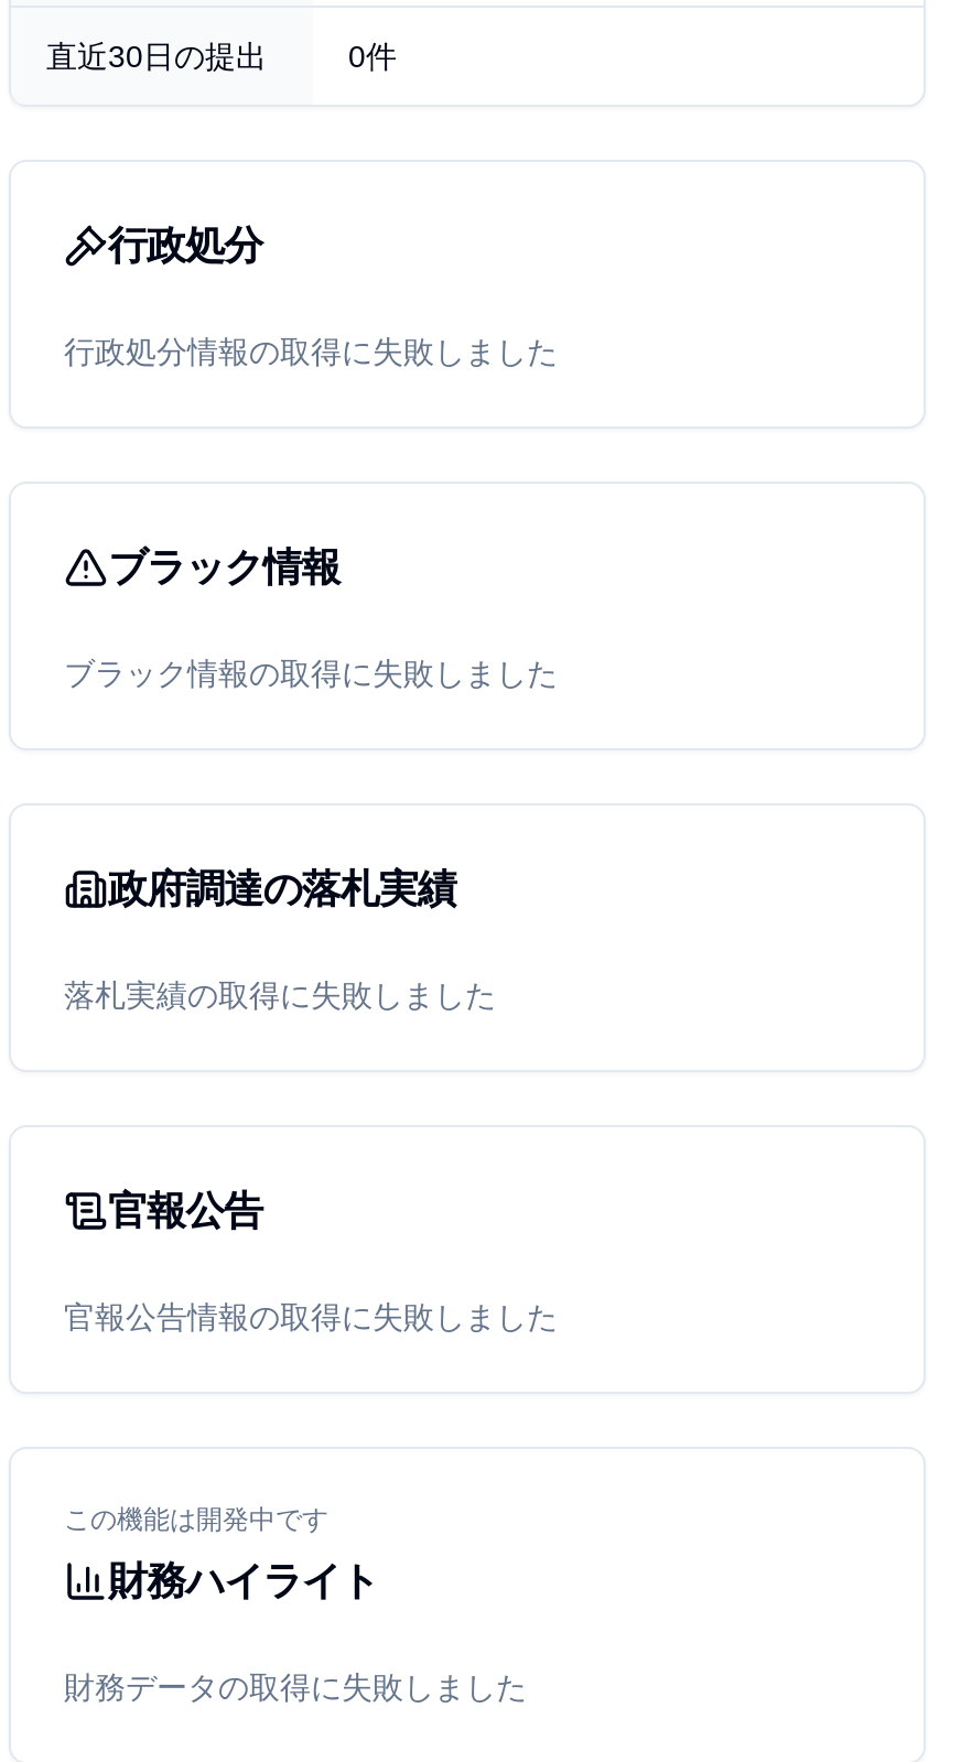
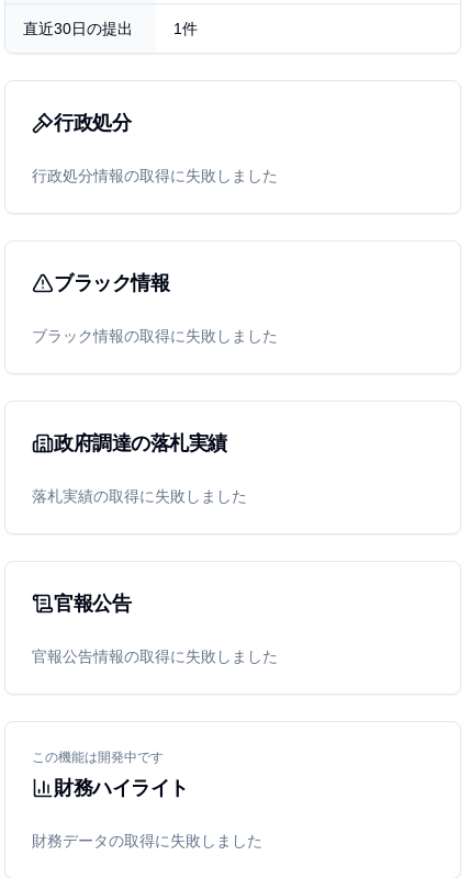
- 0件
+ 1件
